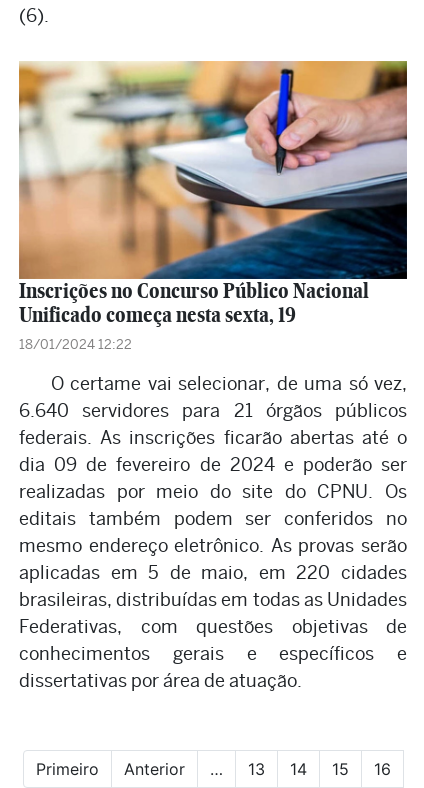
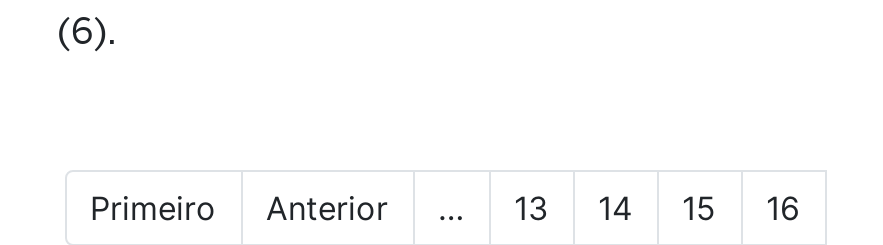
- [image]
- Inscrições no Concurso Público Nacional
- Unificado começa nesta sexta, 19
- 18/01/2024 12:22
- O certame vai selecionar, de uma só vez,
- 6.640 servidores para 21 órgãos públicos
- federais. As inscrições ficarão abertas até o
- dia 09 de fevereiro de 2024 e poderão ser
- realizadas por meio do site do CPNU. Os
- editais também podem ser conferidos no
- mesmo endereço eletrônico. As provas serão
- aplicadas em 5 de maio, em 220 cidades
- brasileiras, distribuídas em todas as Unidades
- Federativas, com questões objetivas de
- conhecimentos gerais e específicos e
- dissertativas por área de atuação.
